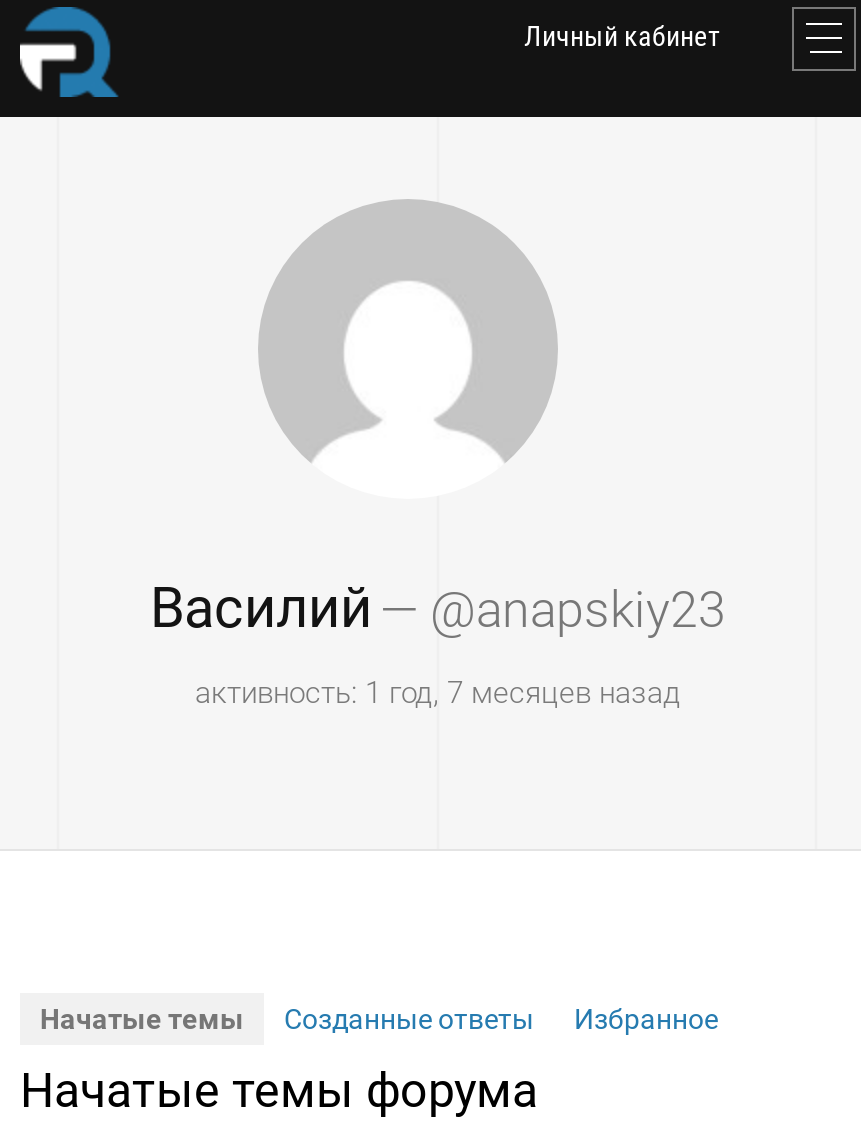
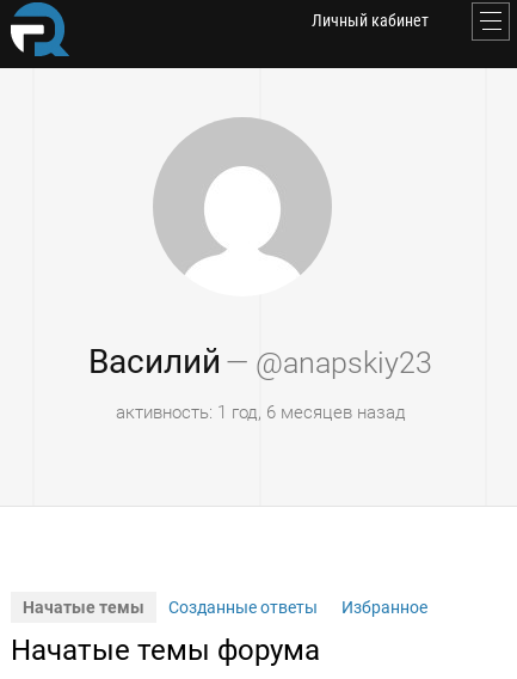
- активность: 1 год, 7 месяцев назад
+ активность: 1 год, 6 месяцев назад
